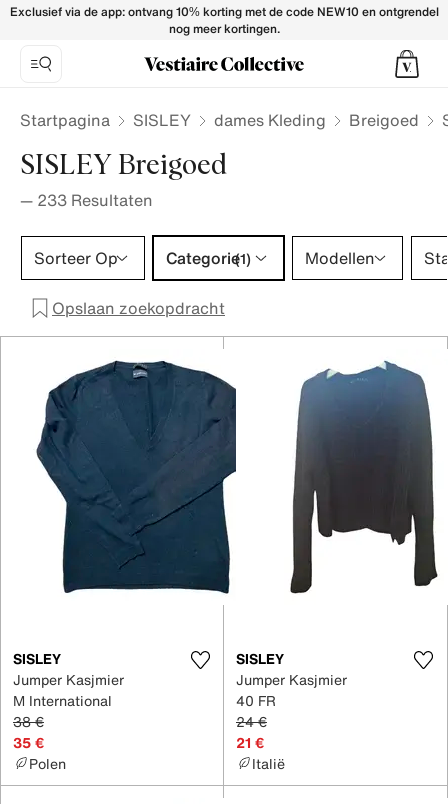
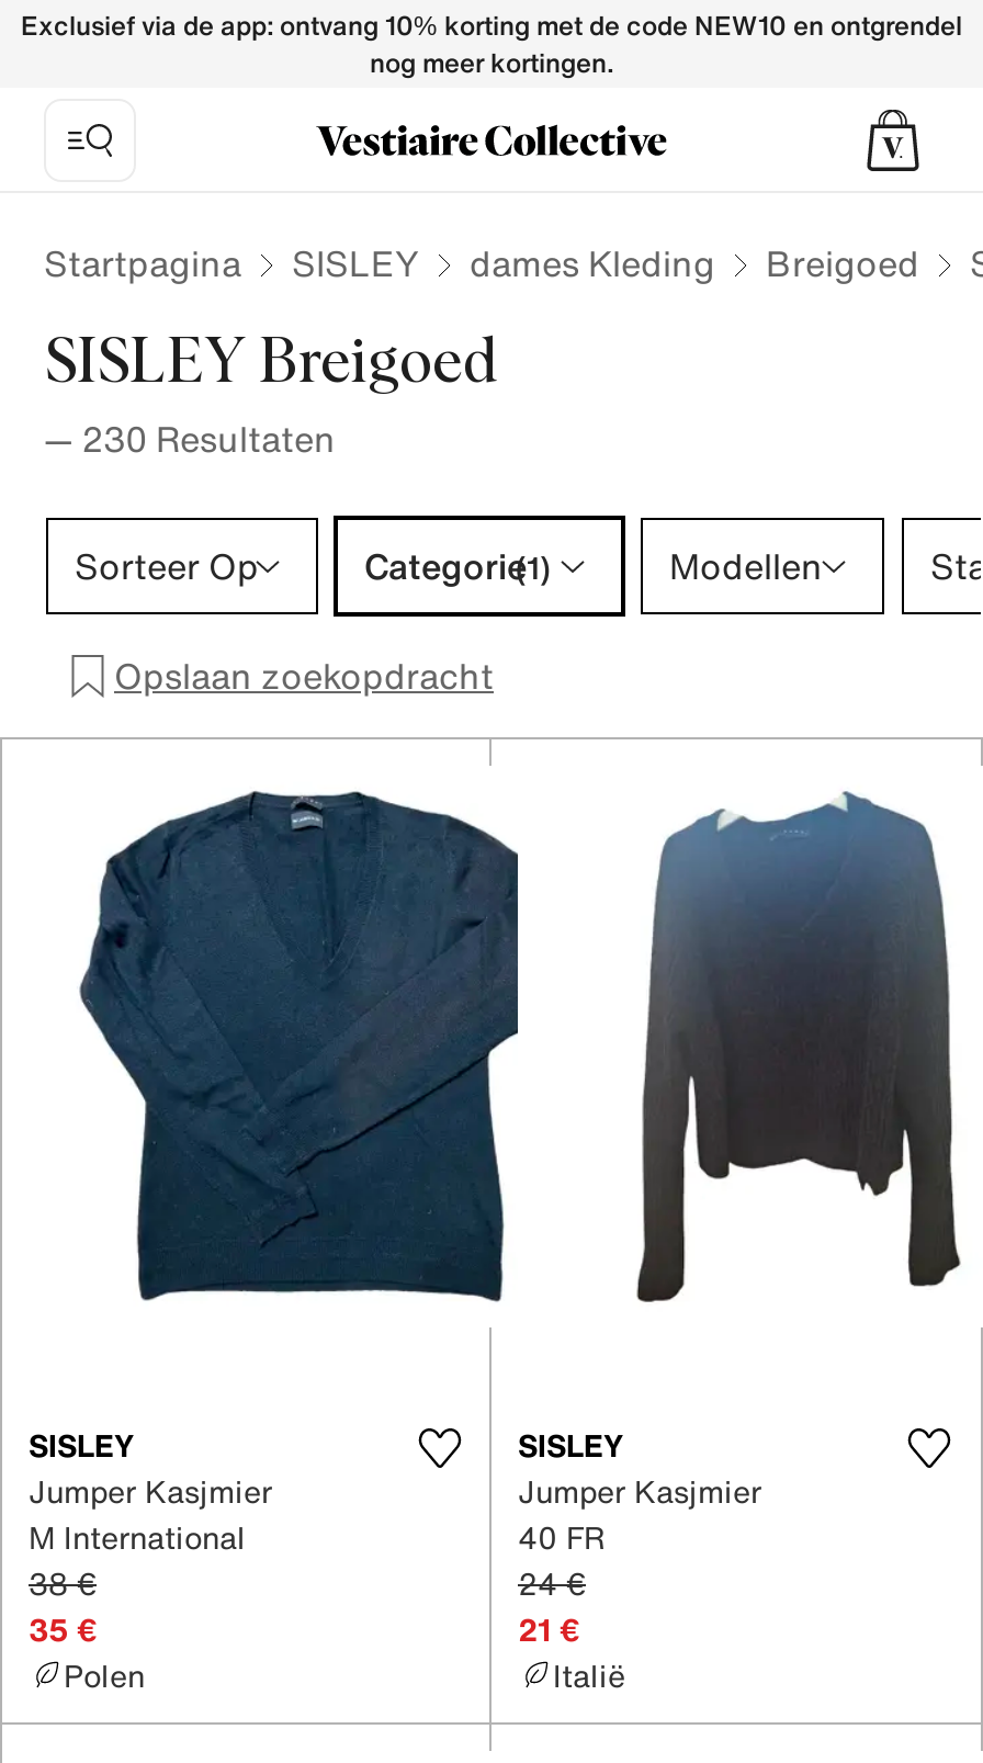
- — 233 Resultaten
+ — 230 Resultaten
